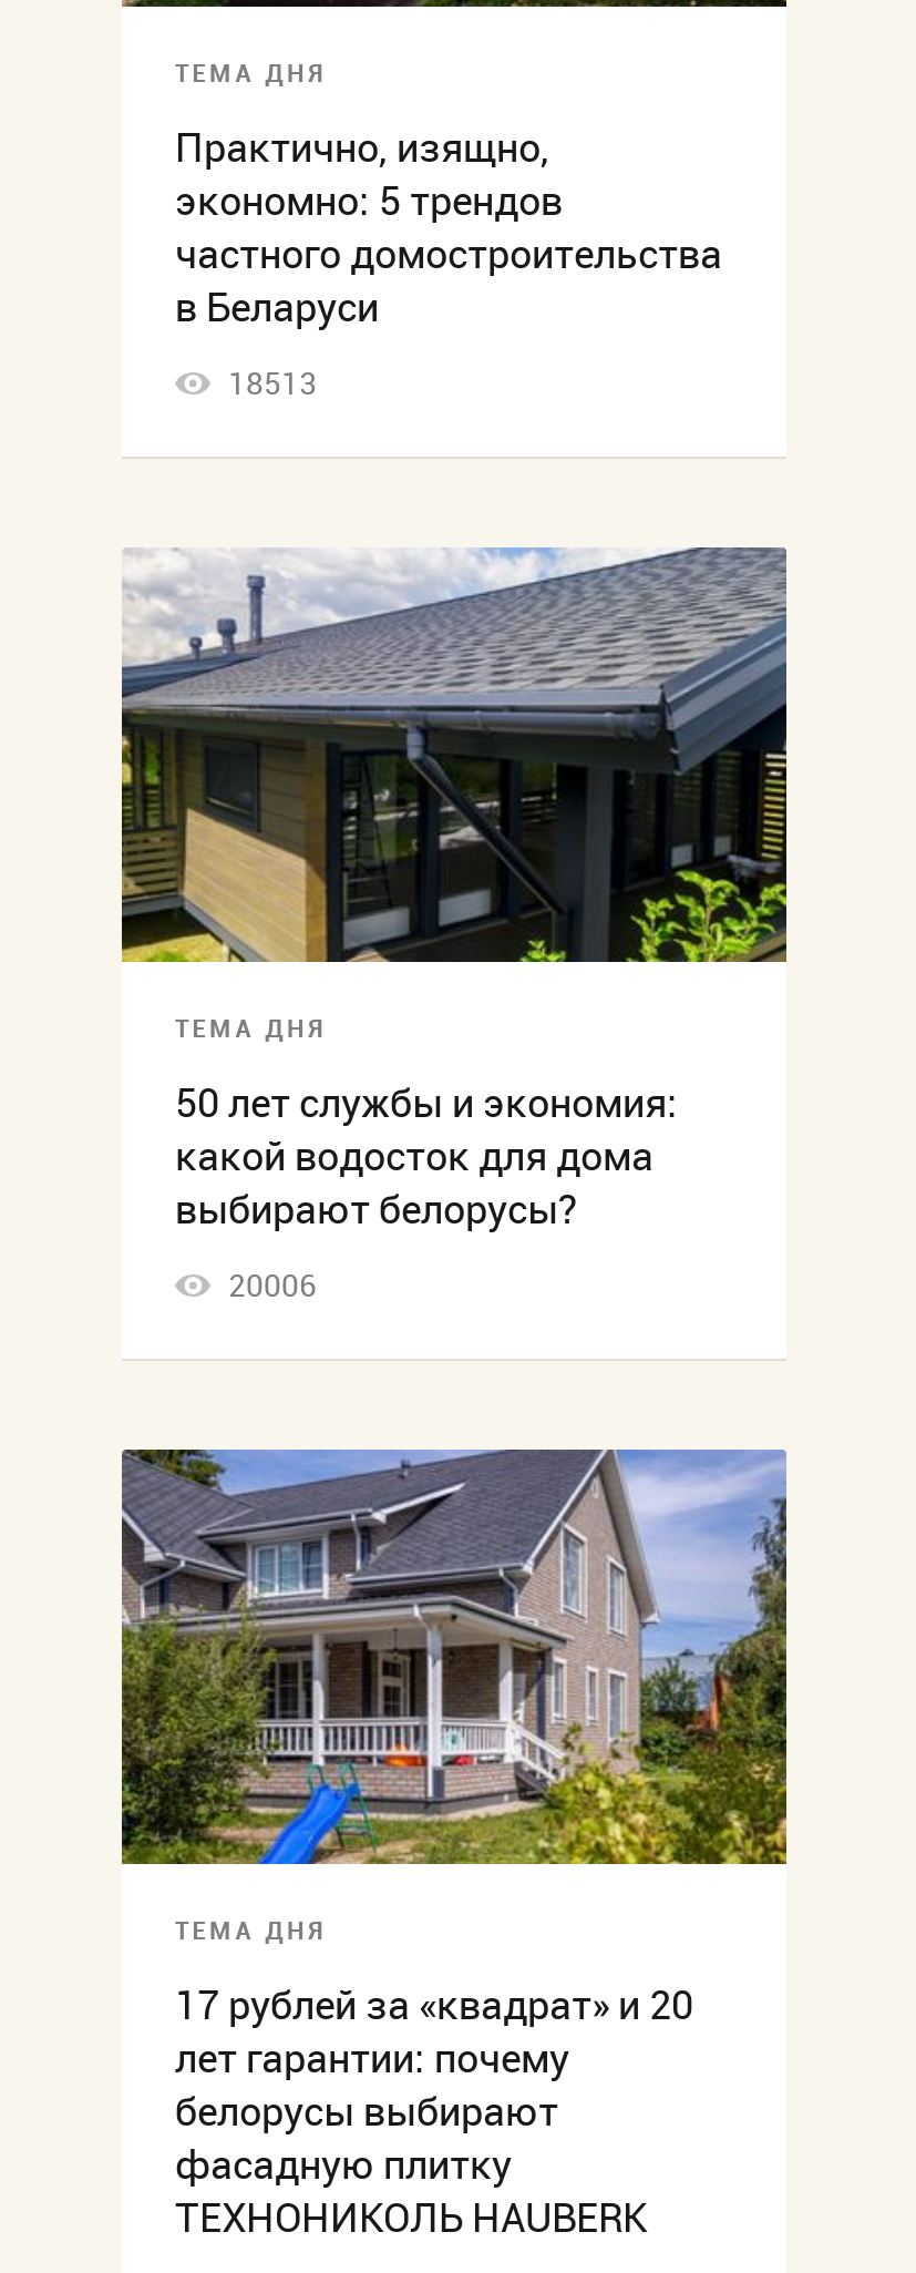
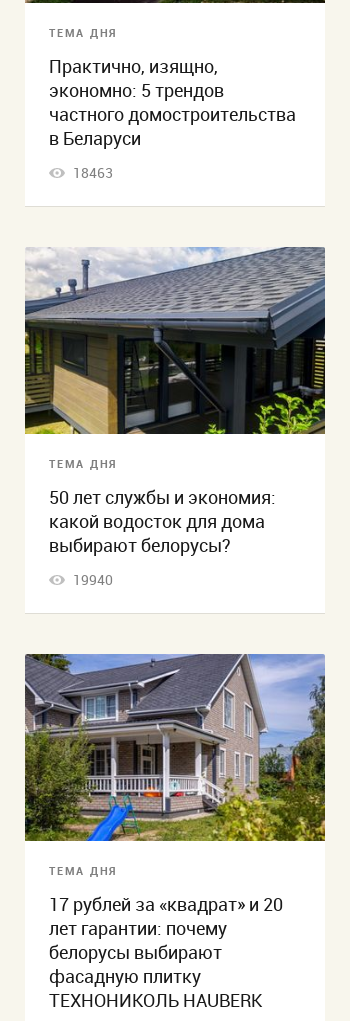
- 18513
+ 18463

- 20006
+ 19940
